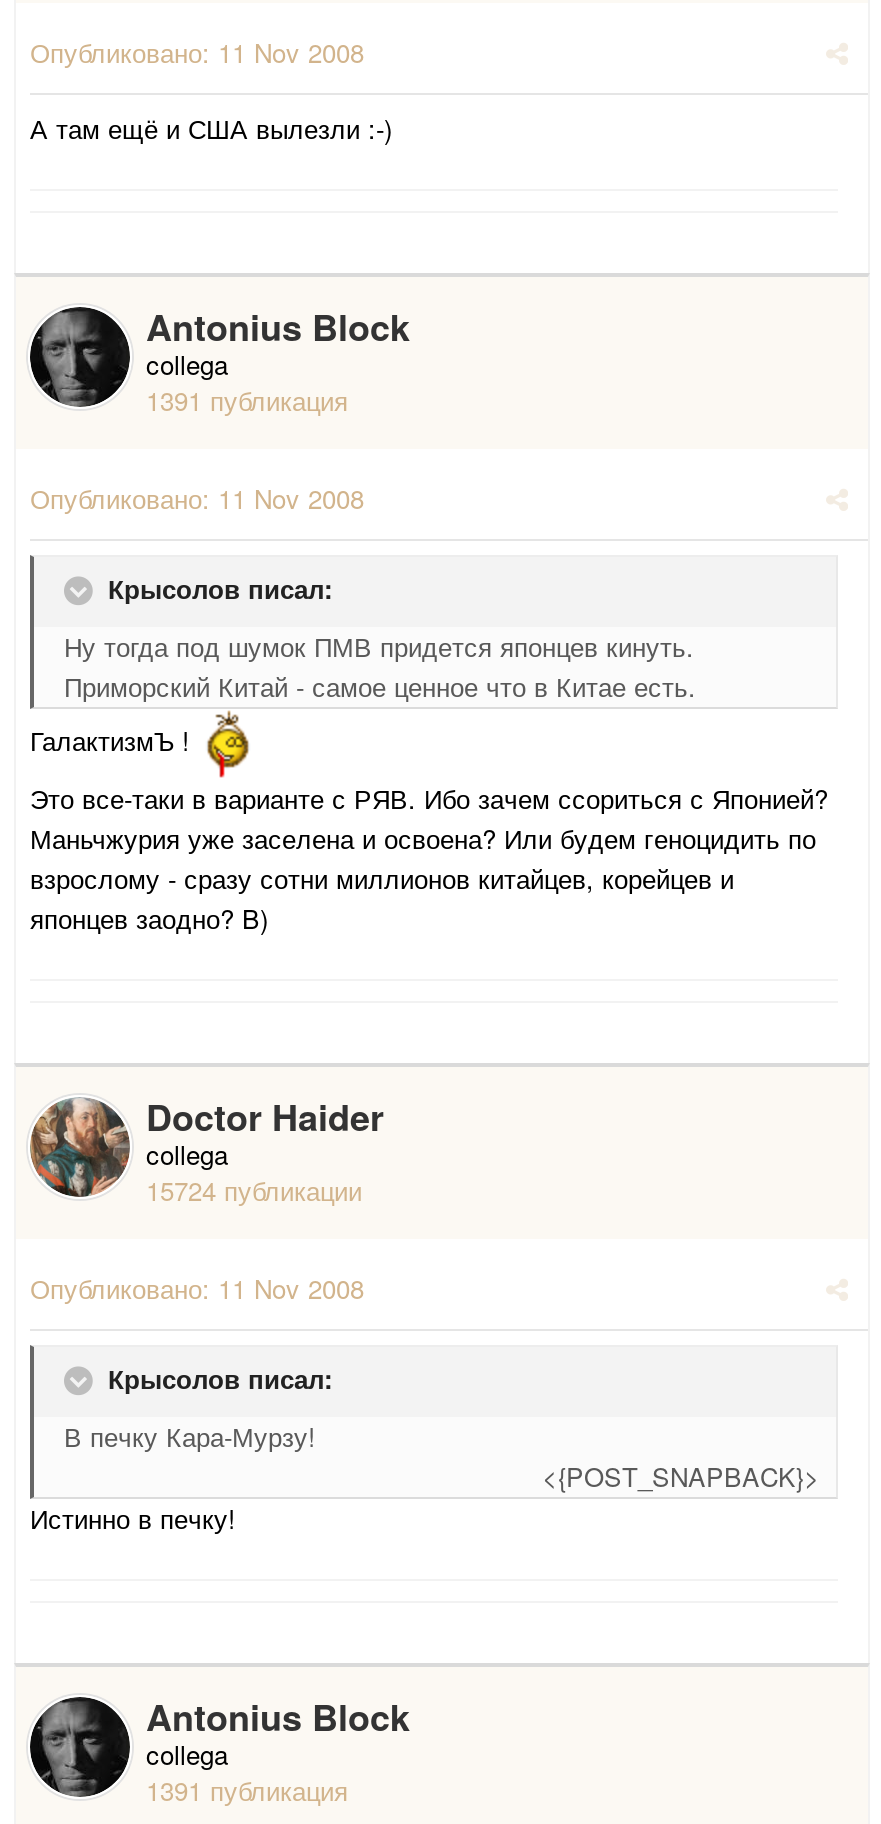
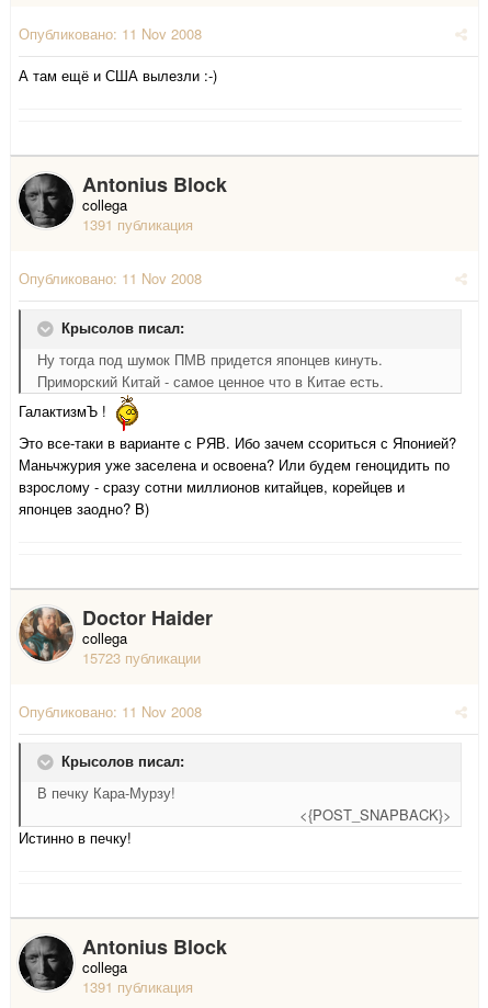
- 15724 публикации
+ 15723 публикации
